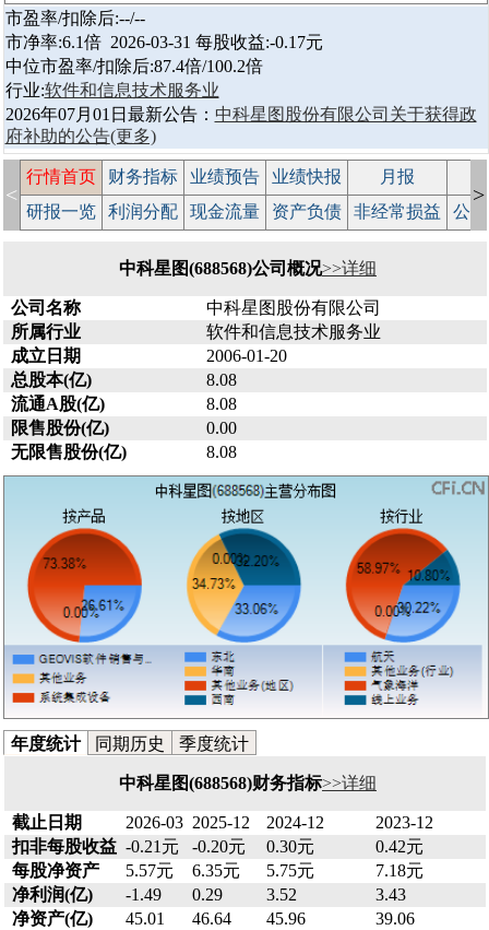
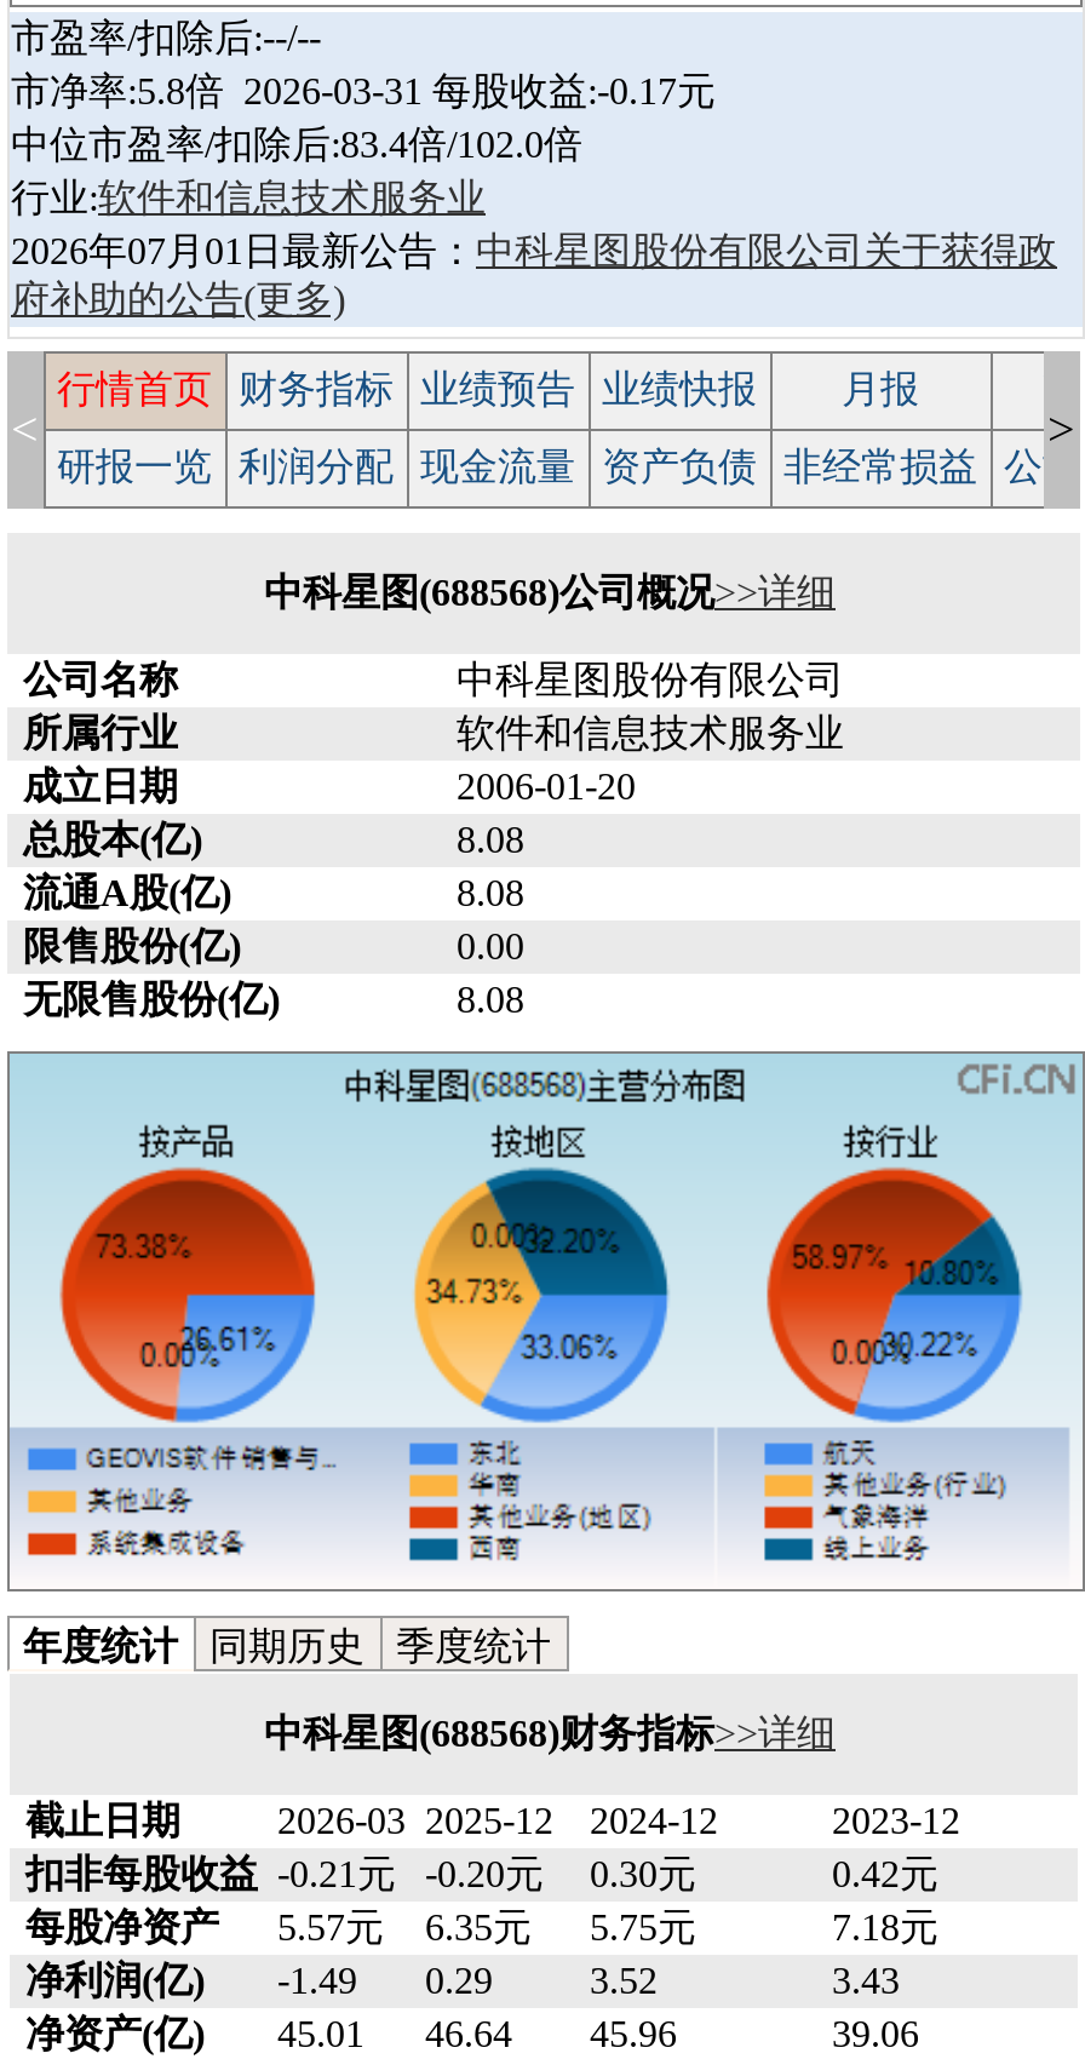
- 市净率:6.1倍 2026-03-31 每股收益:-0.17元
+ 市净率:5.8倍 2026-03-31 每股收益:-0.17元

- 中位市盈率/扣除后:87.4倍/100.2倍
+ 中位市盈率/扣除后:83.4倍/102.0倍
